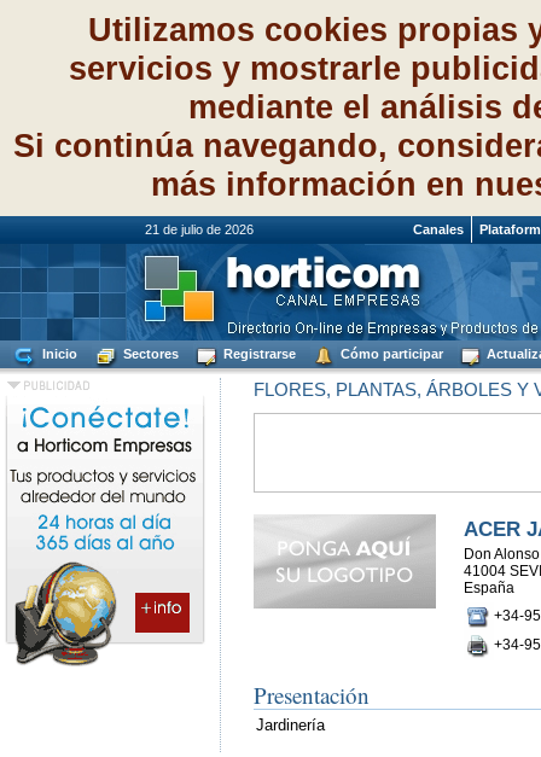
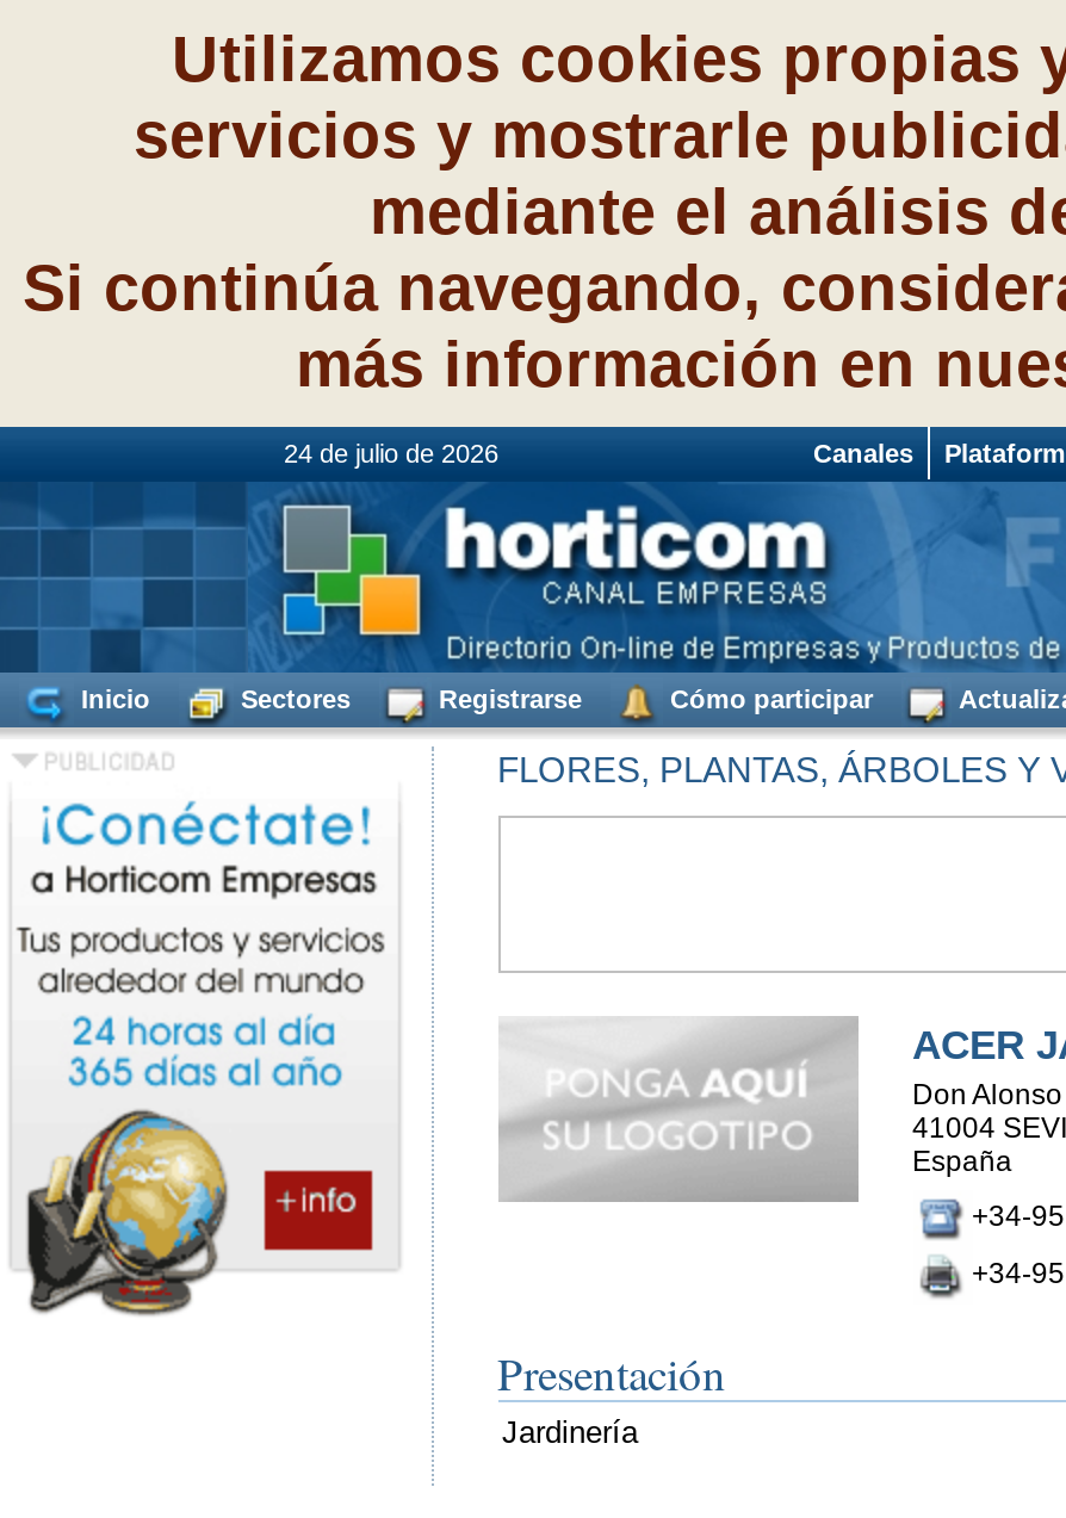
- 21 de julio de 2026 Canales
+ 24 de julio de 2026 Canales
